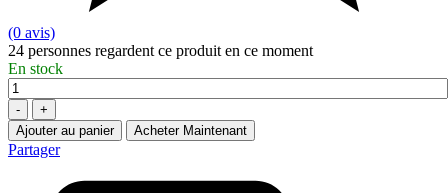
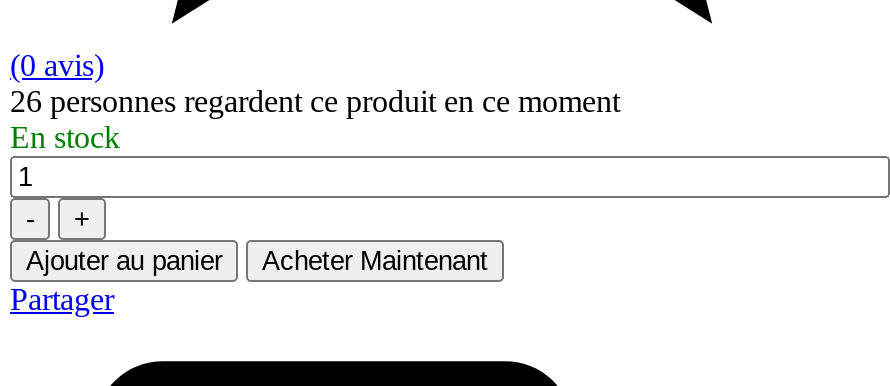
- 24 personnes regardent ce produit en ce moment
+ 26 personnes regardent ce produit en ce moment
